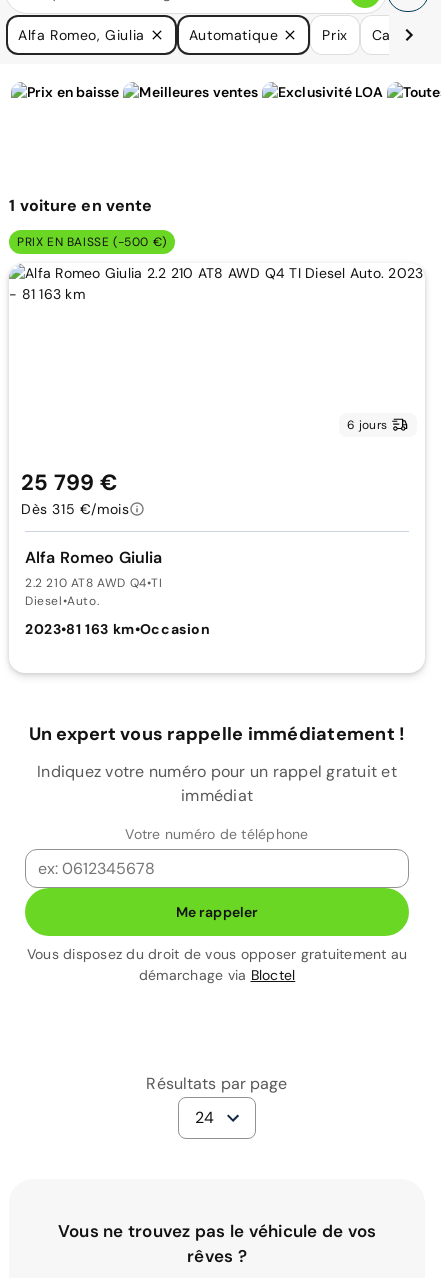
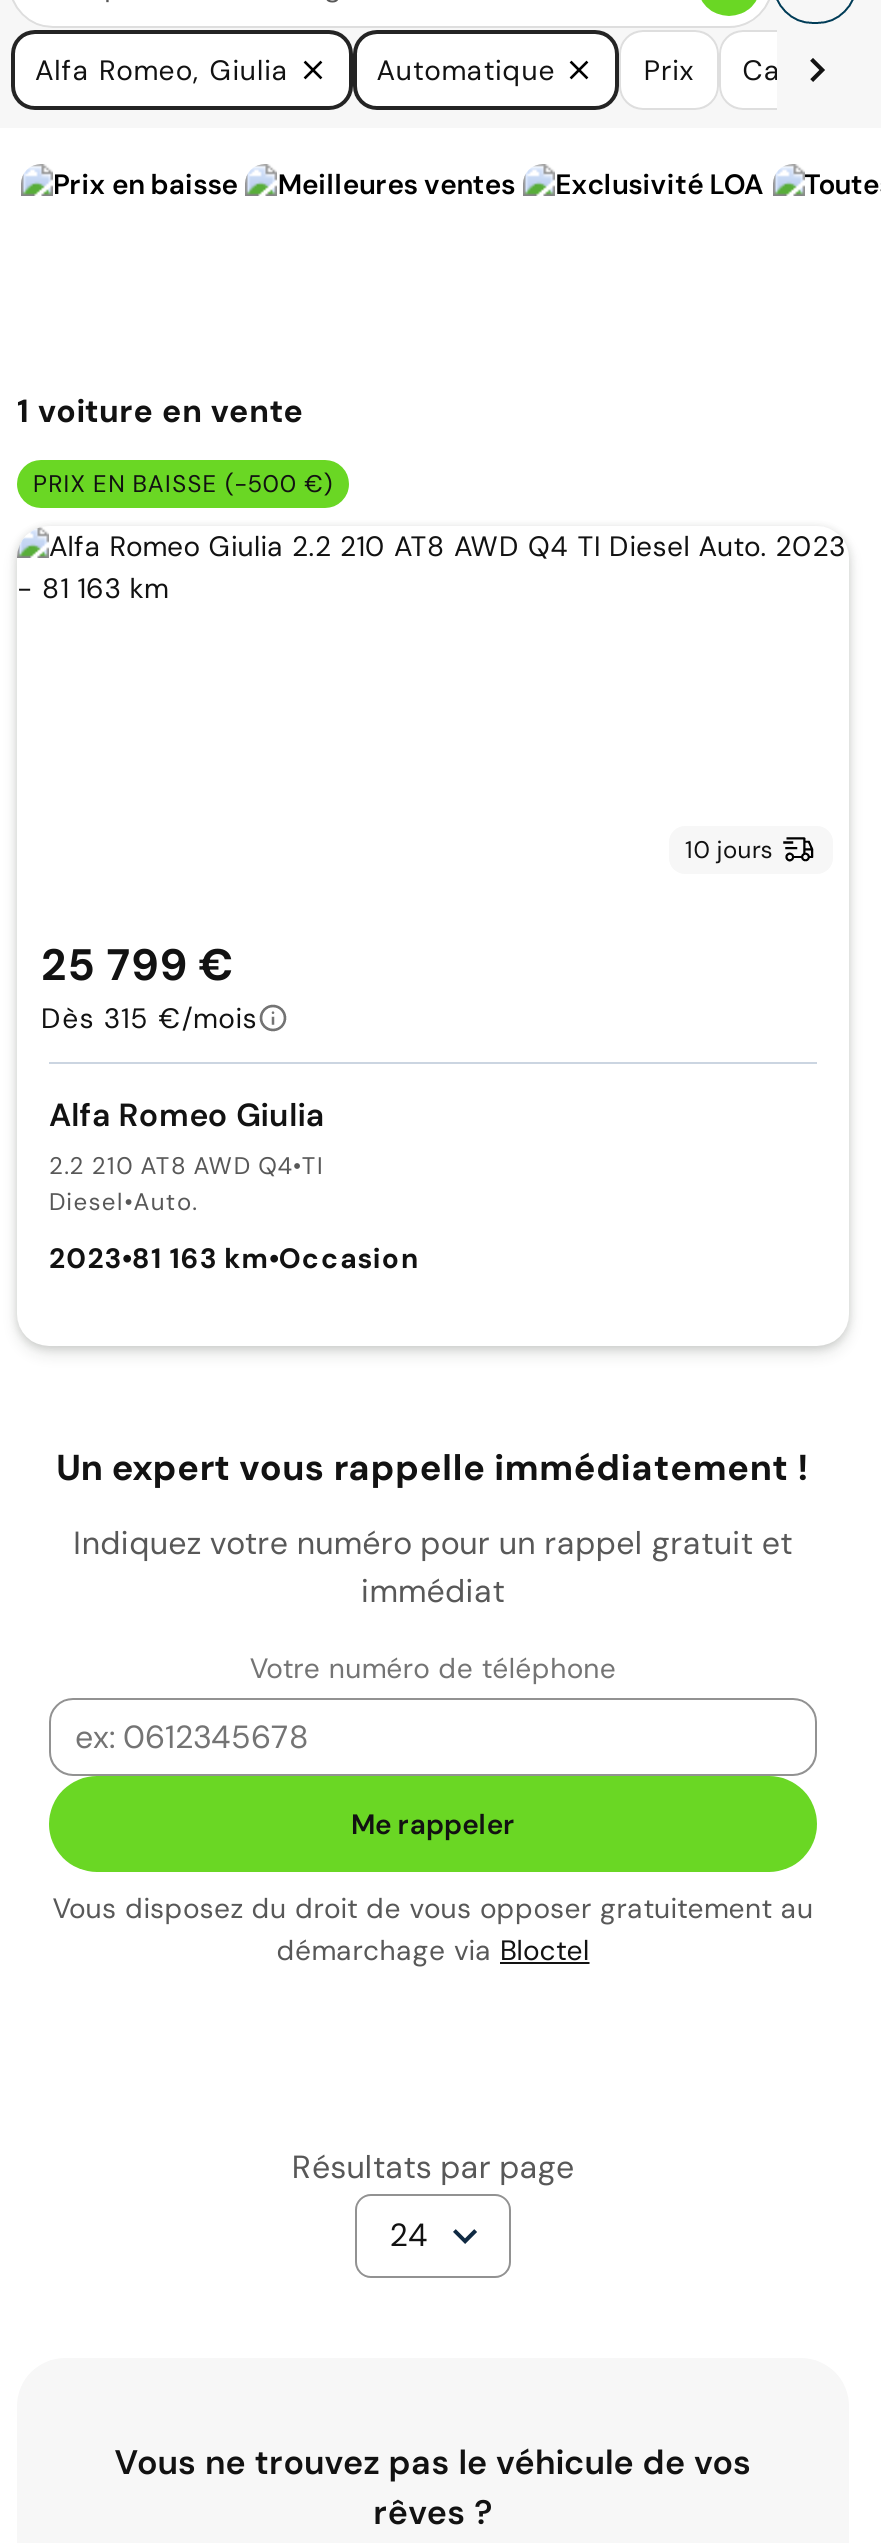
- 6 jours
+ 10 jours
